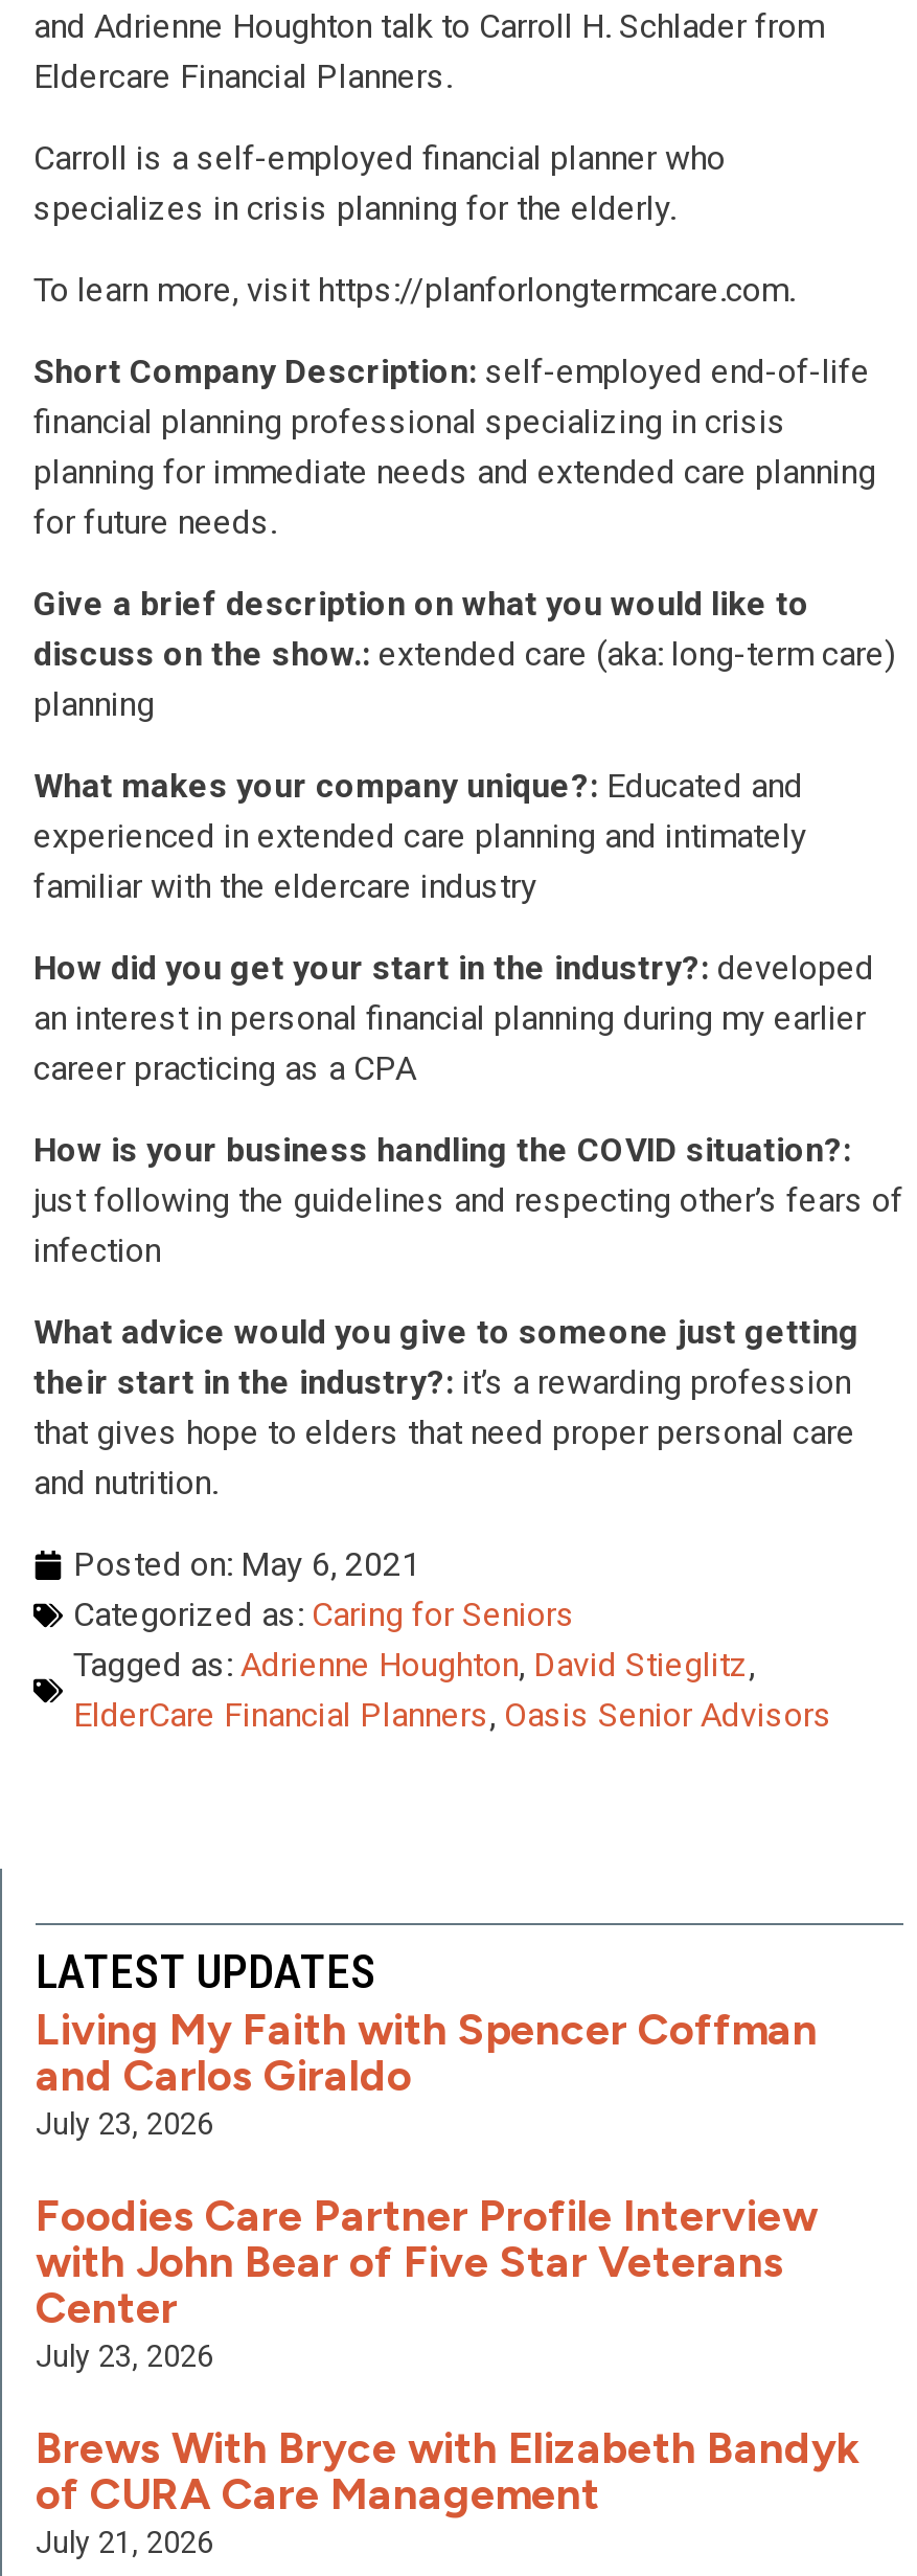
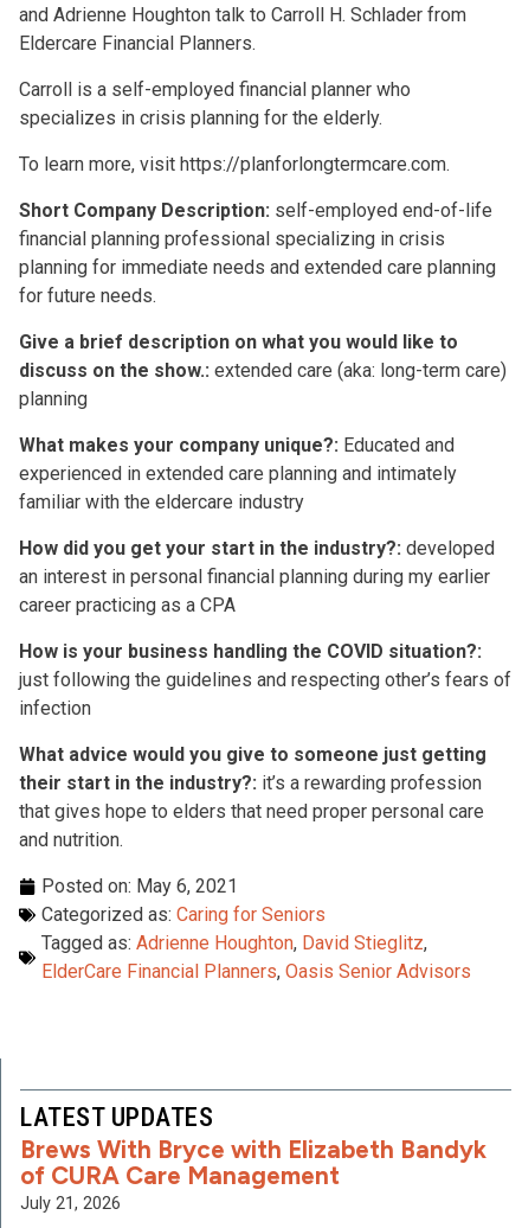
- Living My Faith with Spencer Coffman
- and Carlos Giraldo
- July 23, 2026
- Foodies Care Partner Profile Interview
- with John Bear of Five Star Veterans
- Center
- July 23, 2026
